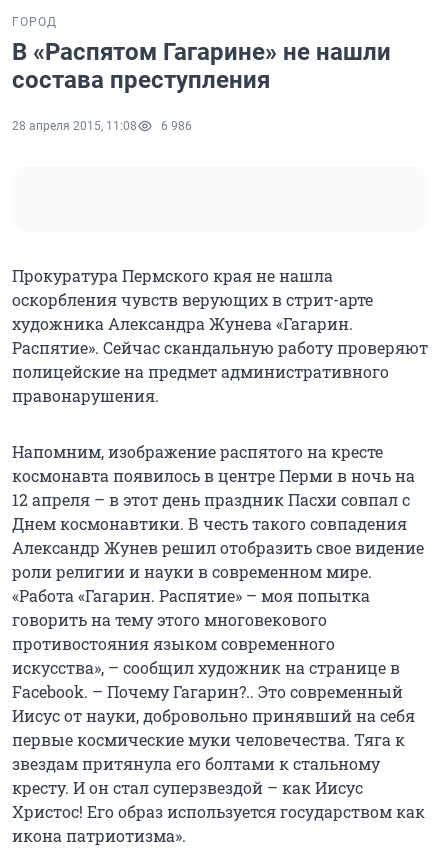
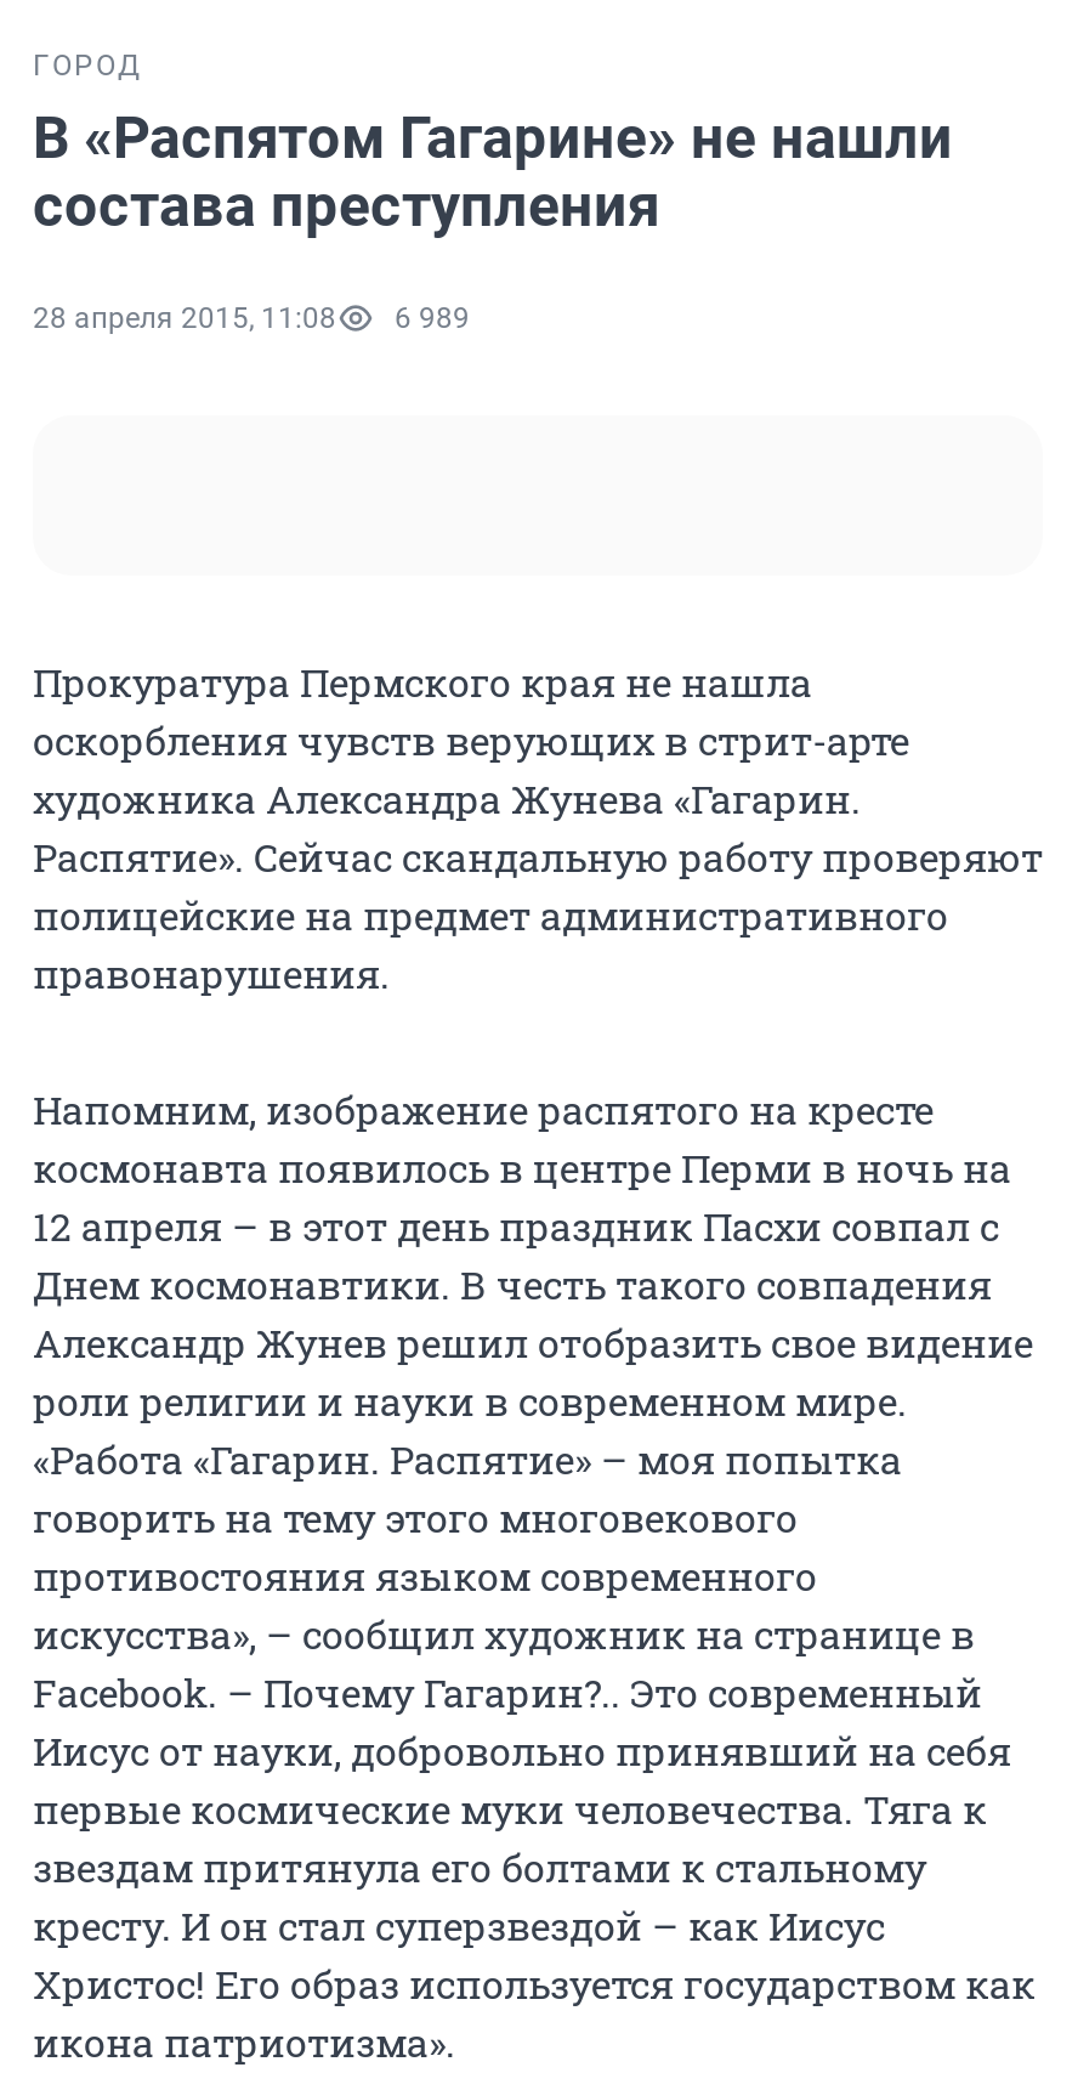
- 28 апреля 2015, 11:08 6 986
+ 28 апреля 2015, 11:08 6 989
